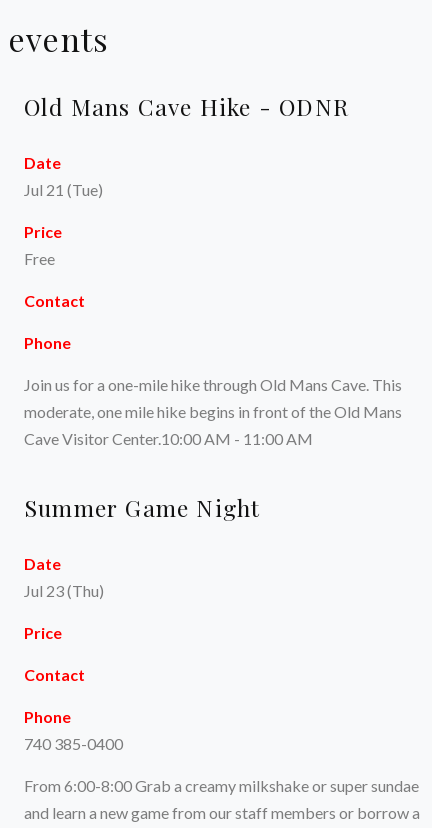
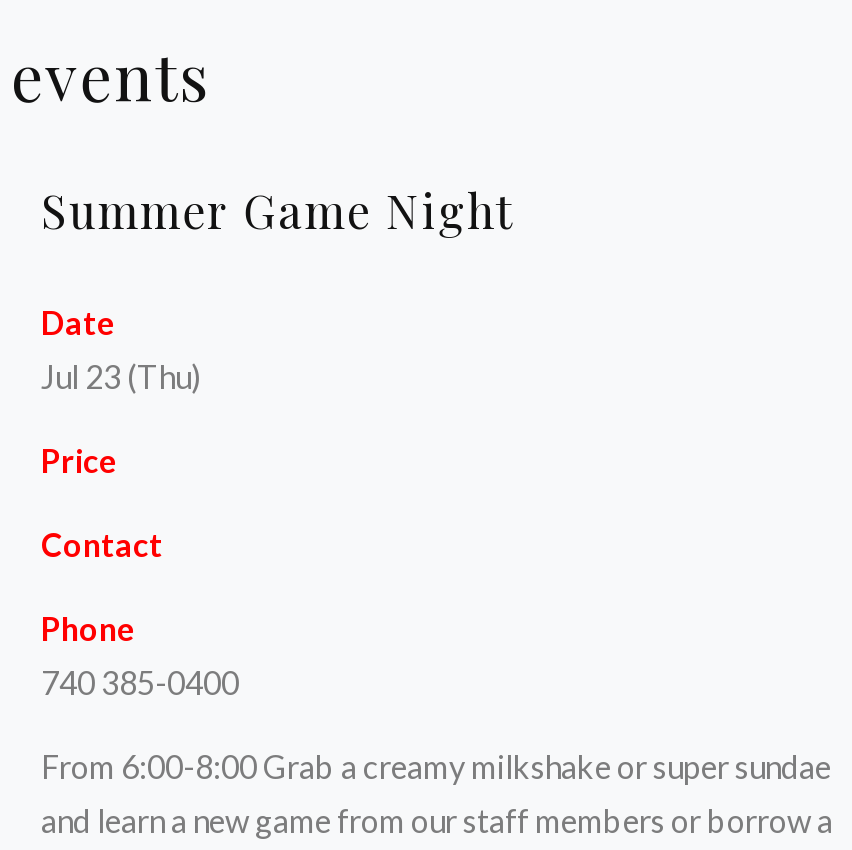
- Old Mans Cave Hike - ODNR
- Date
- Jul 21 (Tue)
- Price
- Free
- Contact
- Phone
- Join us for a one-mile hike through Old Mans Cave. This
- moderate, one mile hike begins in front of the Old Mans
- Cave Visitor Center.10:00 AM - 11:00 AM
